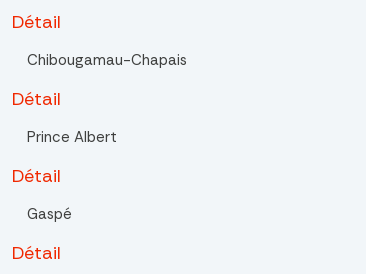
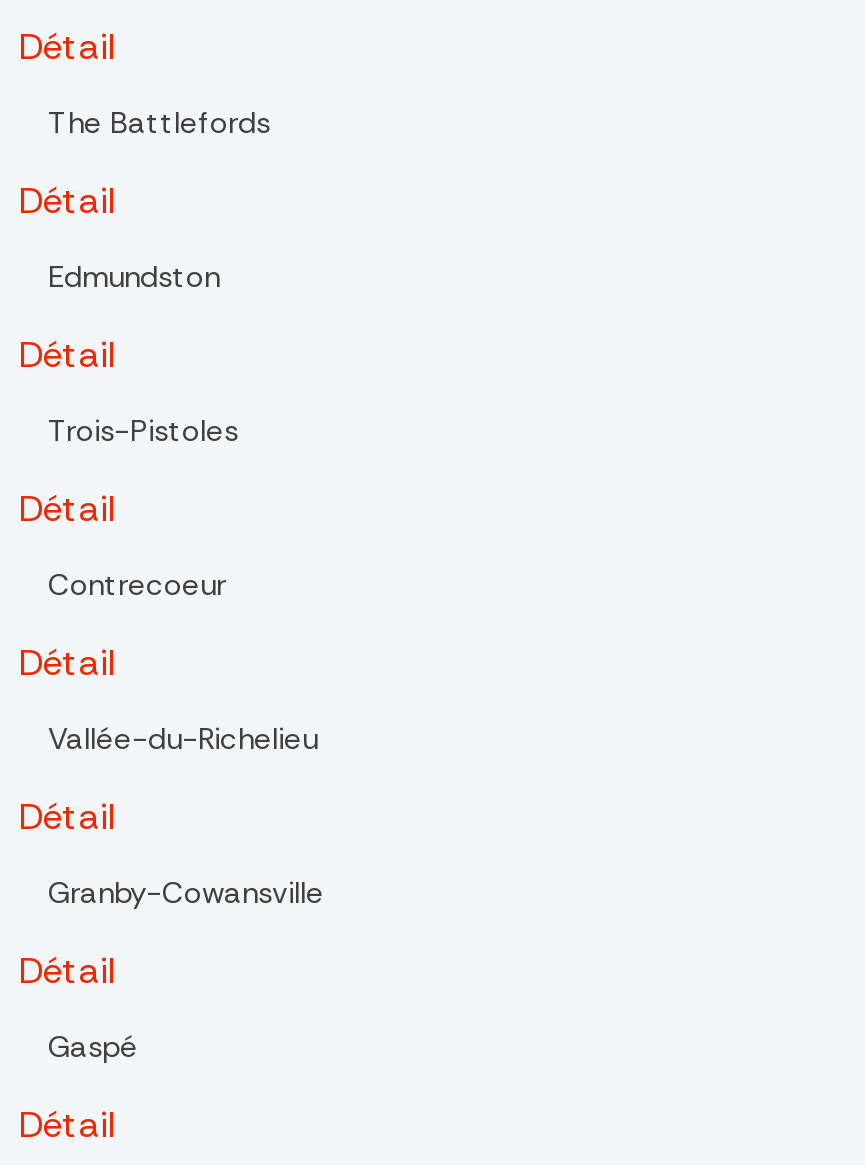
- Chibougamau-Chapais
+ The Battlefords

- Prince Albert
+ Edmundston
+ Détail
+ Trois-Pistoles
+ Détail
+ Contrecoeur
+ Détail
+ Vallée-du-Richelieu
+ Détail
+ Granby-Cowansville
